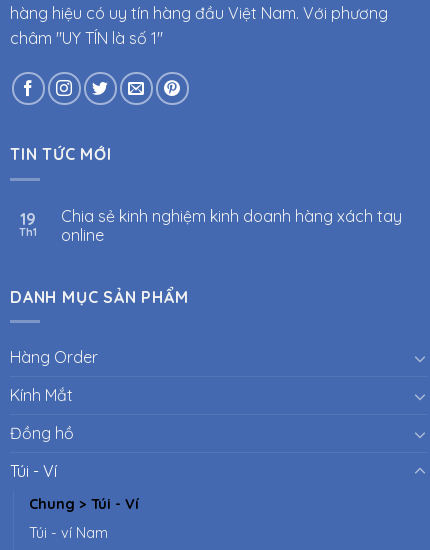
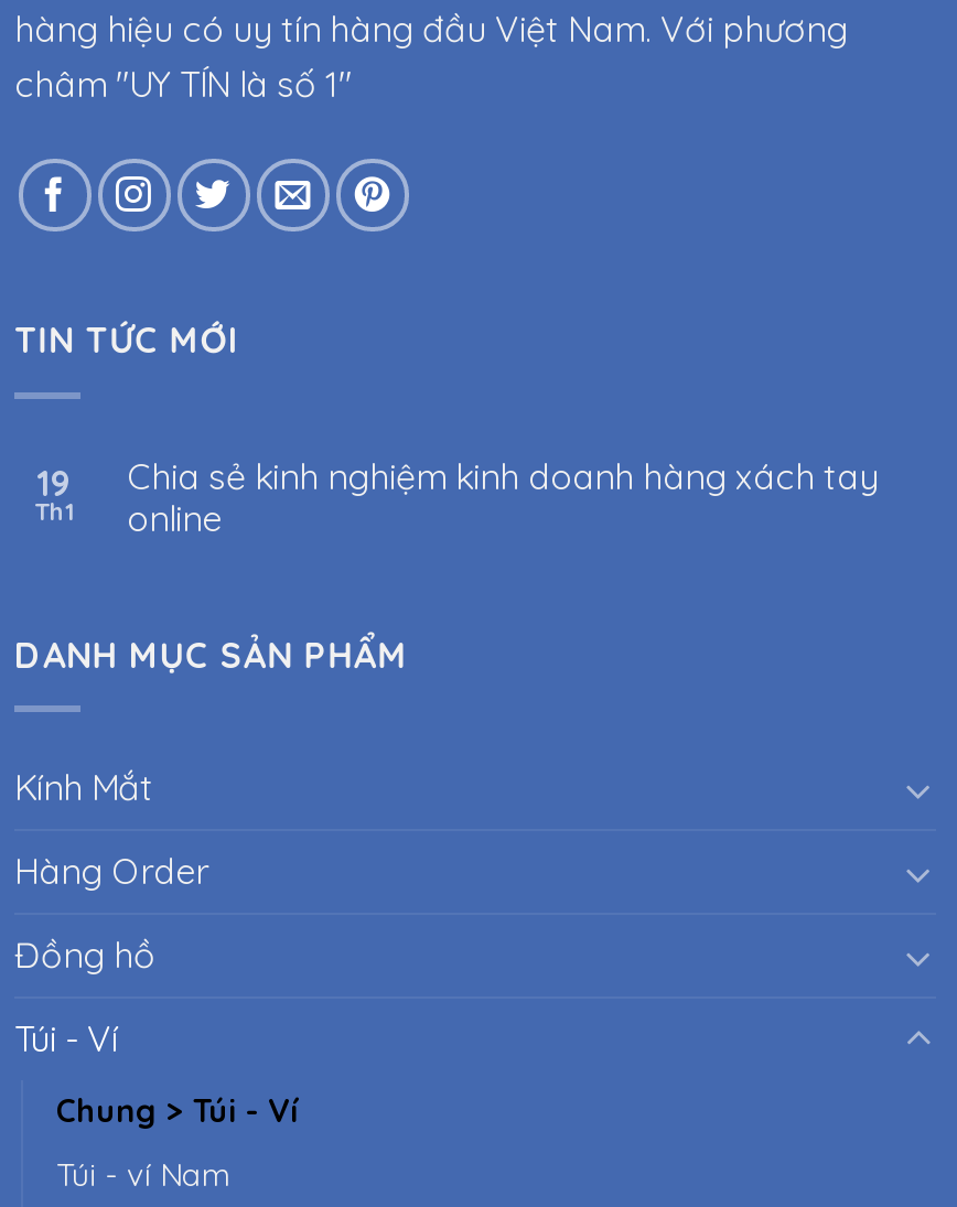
moved down: Hàng Order

moved up: Kính Mắt
